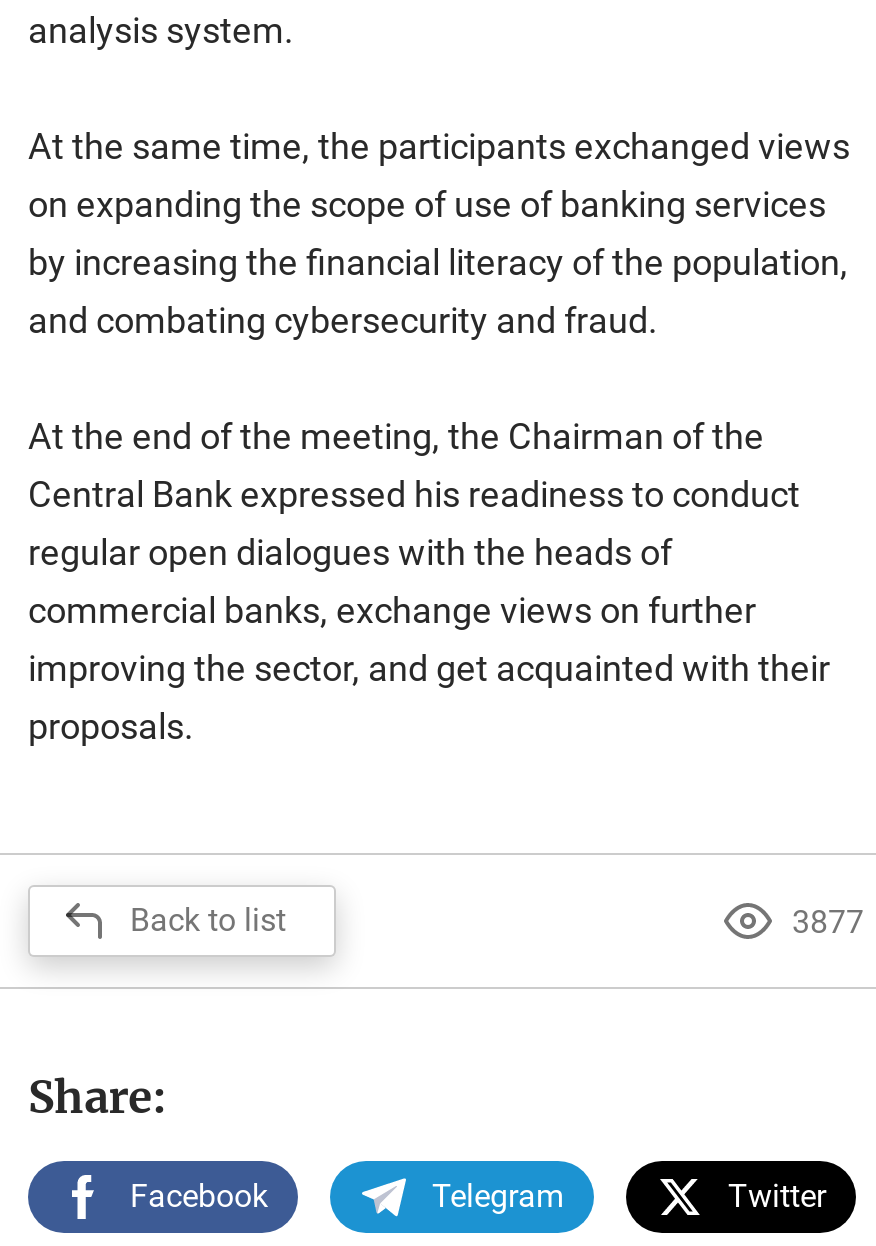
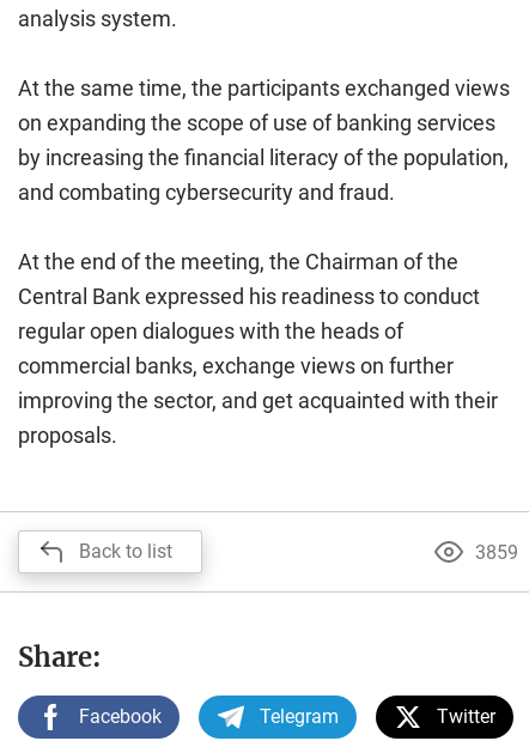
- 3877
+ 3859
